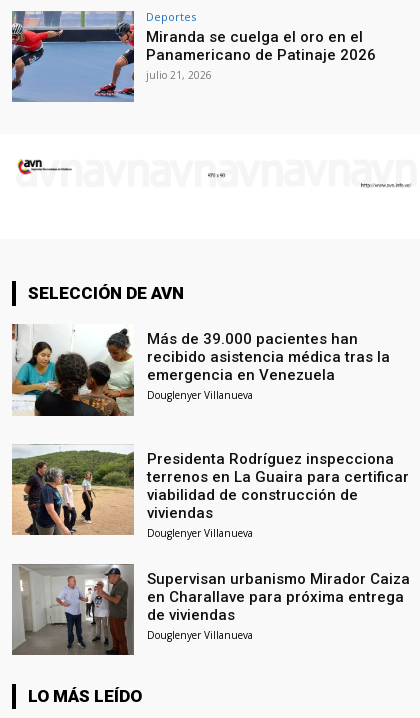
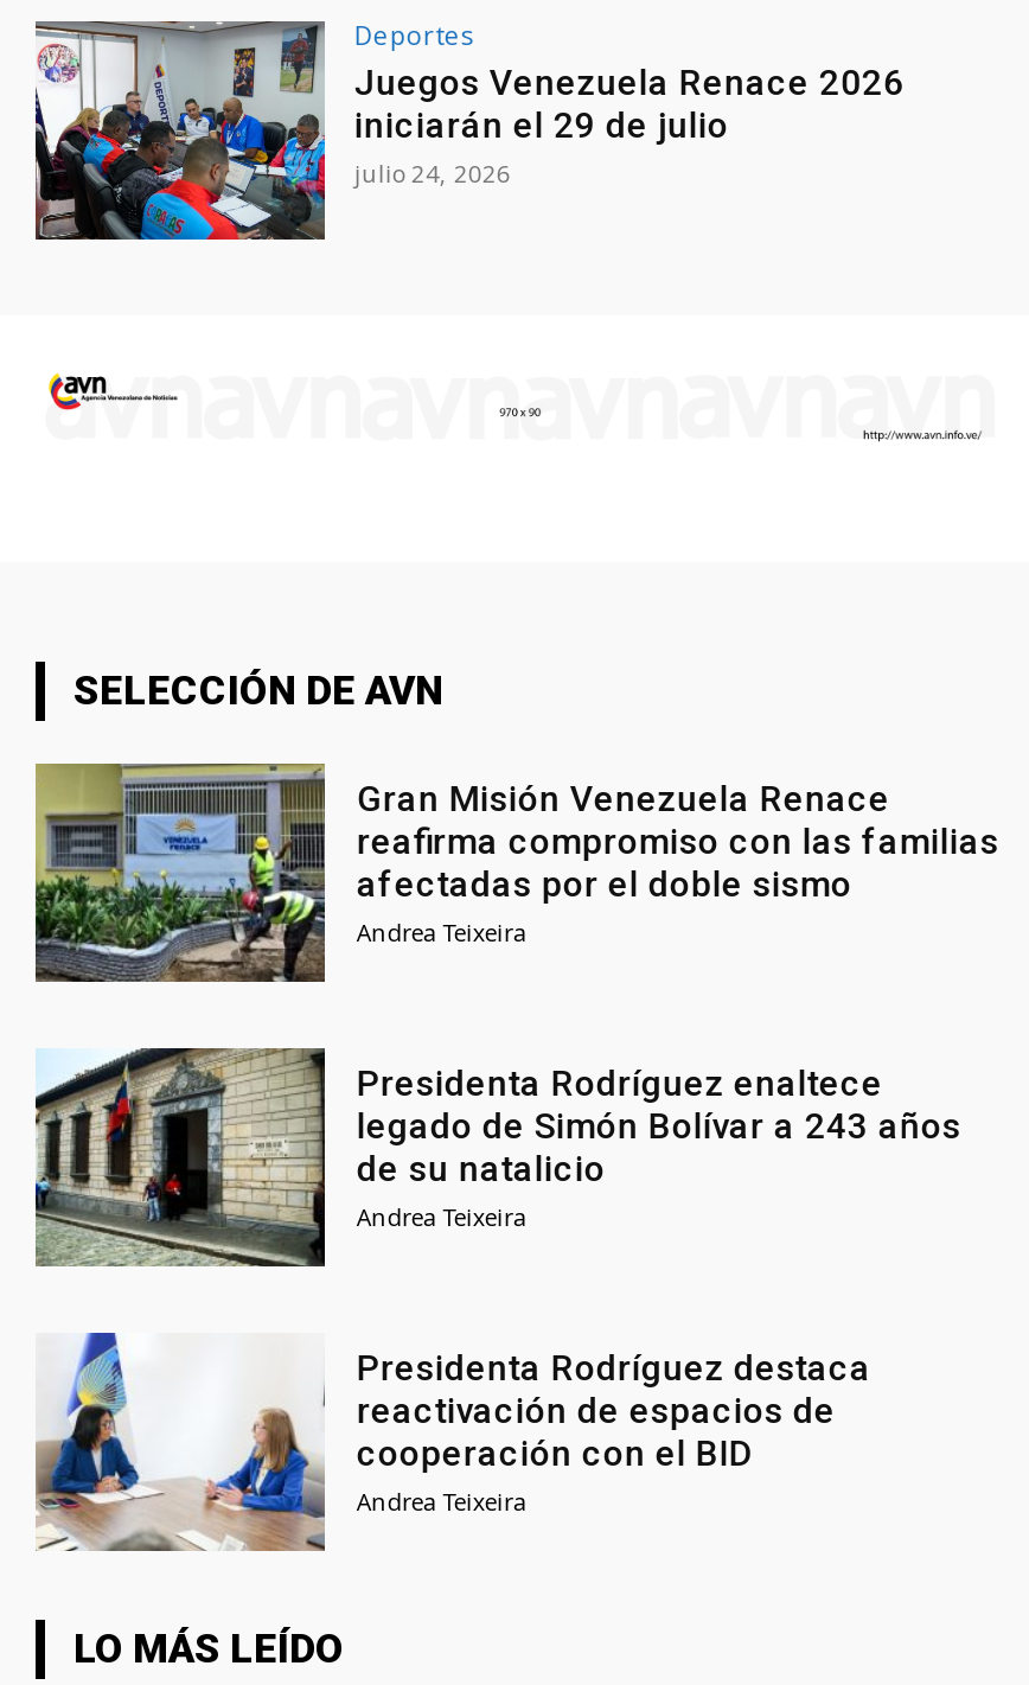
- [image]
- Miranda se cuelga el oro en el
- Panamericano de Patinaje 2026
- julio 21, 2026
+ [image]
+ Juegos Venezuela Renace 2026
+ iniciarán el 29 de julio
+ julio 24, 2026

- [image]
- Más de 39.000 pacientes han
- recibido asistencia médica tras la
- emergencia en Venezuela
- Douglenyer Villanueva
+ [image]
+ Gran Misión Venezuela Renace
+ reafirma compromiso con las familias
+ afectadas por el doble sismo
+ Andrea Teixeira

- [image]
- Presidenta Rodríguez inspecciona
- terrenos en La Guaira para certificar
- viabilidad de construcción de
- viviendas
- Douglenyer Villanueva
+ [image]
+ Presidenta Rodríguez enaltece
+ legado de Simón Bolívar a 243 años
+ de su natalicio
+ Andrea Teixeira

- [image]
- Supervisan urbanismo Mirador Caiza
- en Charallave para próxima entrega
- de viviendas
- Douglenyer Villanueva
+ [image]
+ Presidenta Rodríguez destaca
+ reactivación de espacios de
+ cooperación con el BID
+ Andrea Teixeira
